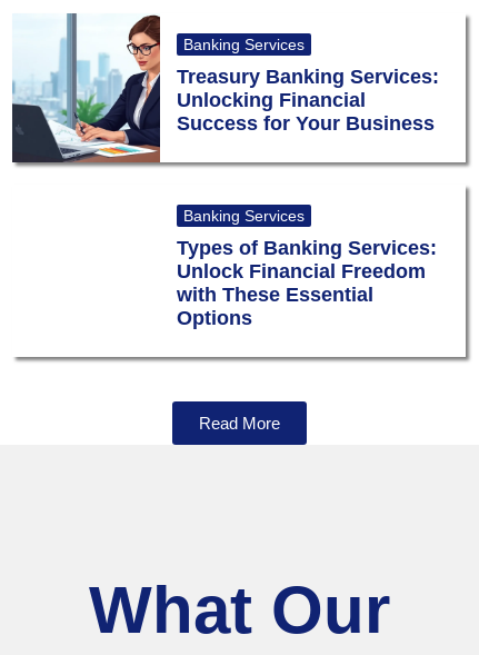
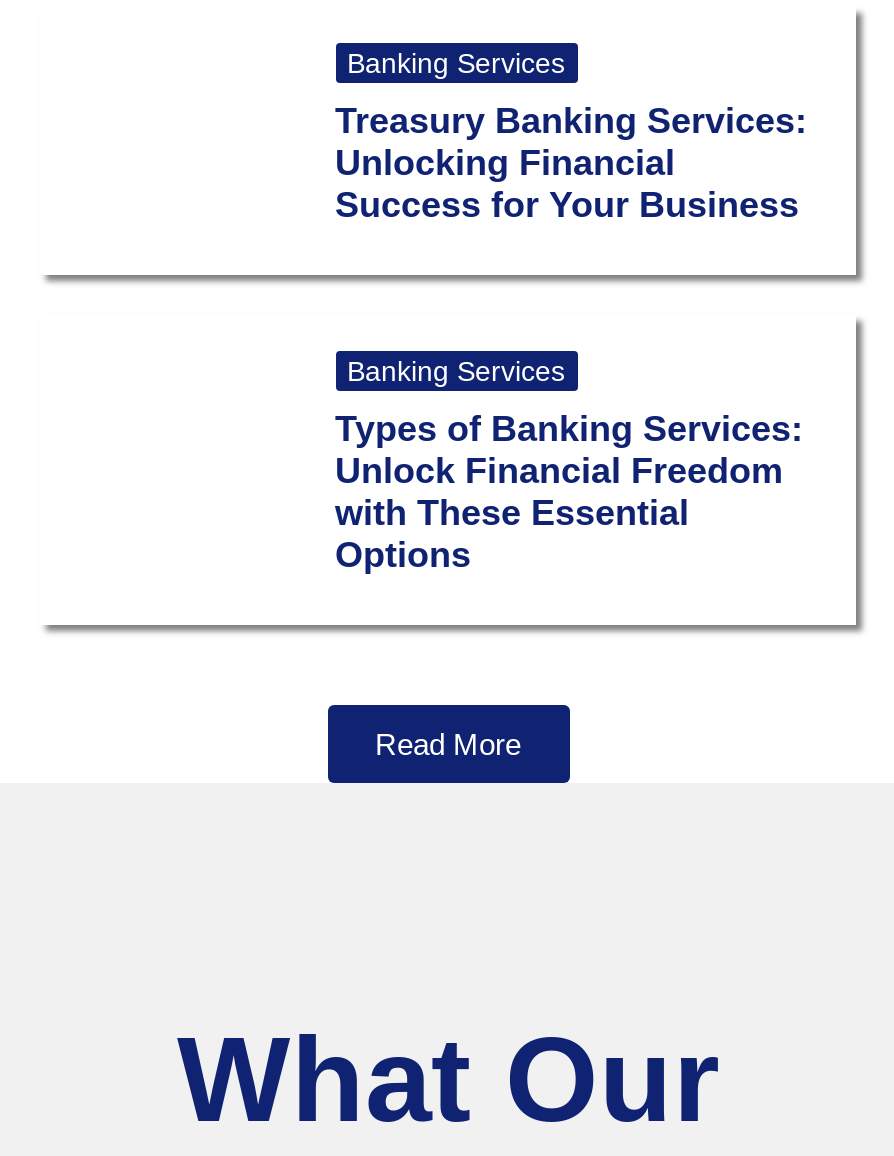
- [image]
